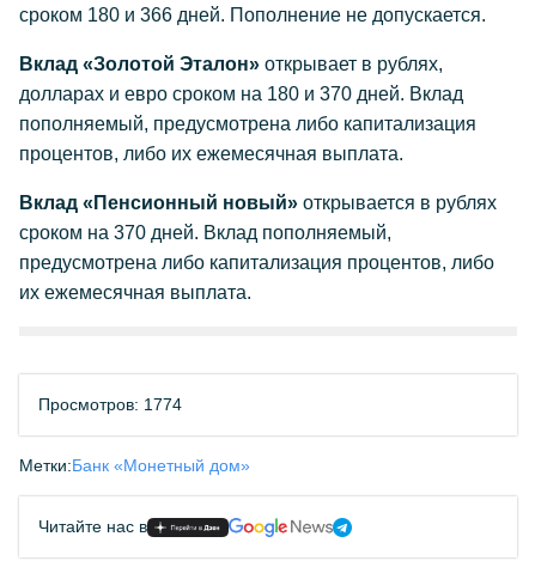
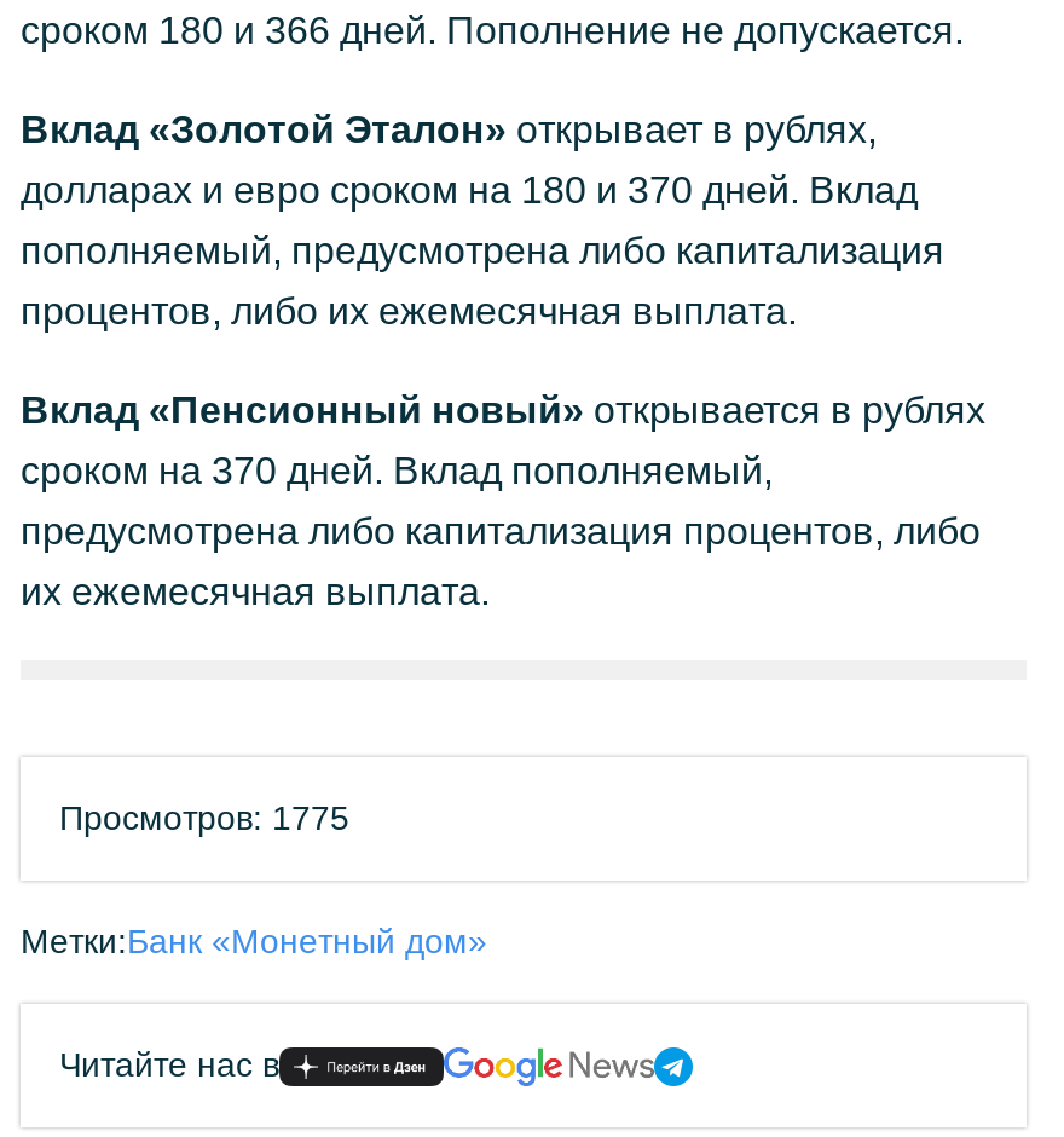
- Просмотров: 1774
+ Просмотров: 1775
